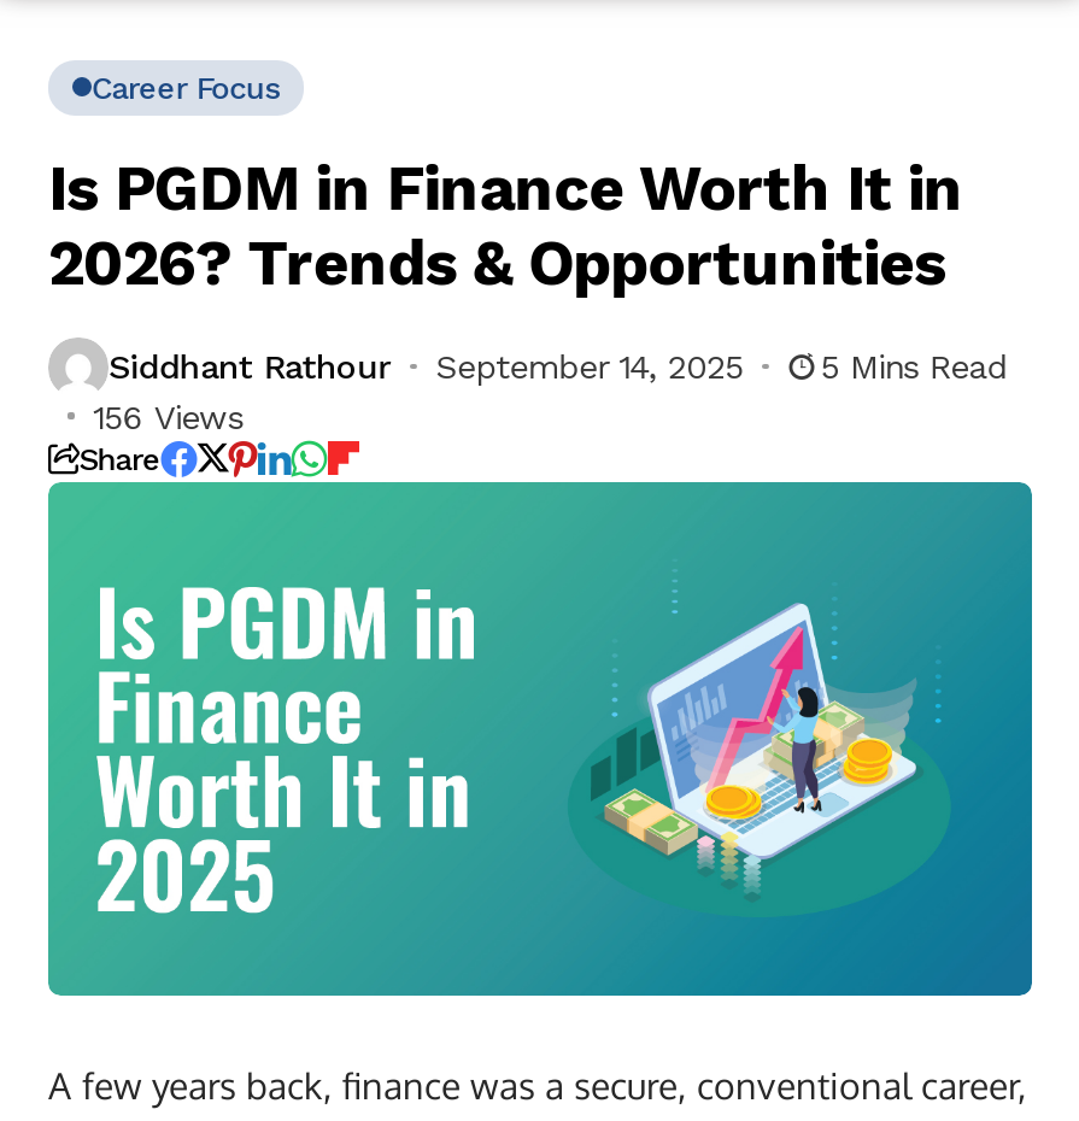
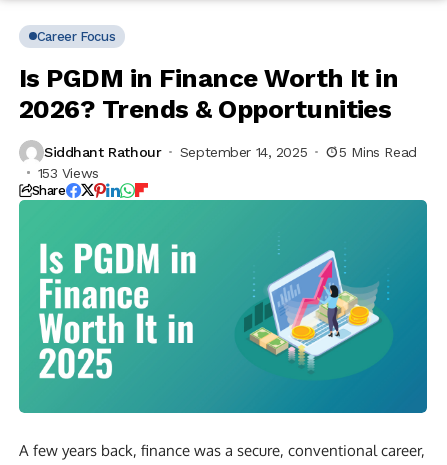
- 156 Views
+ 153 Views
